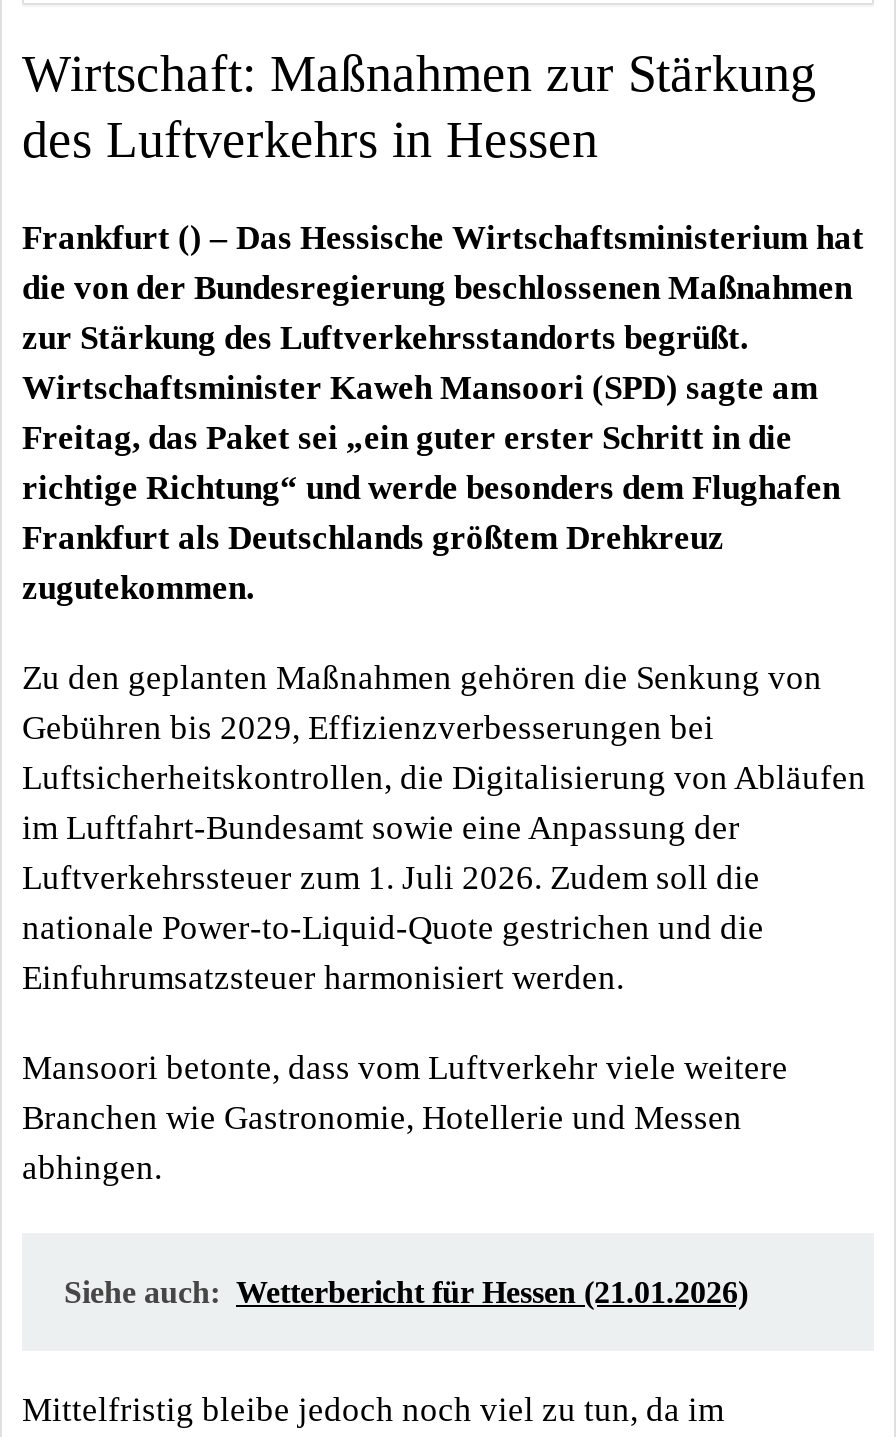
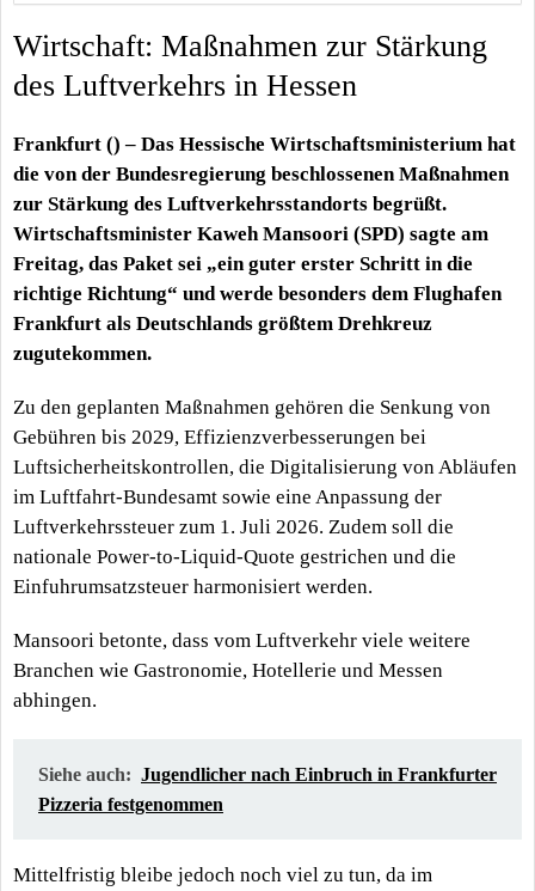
- Siehe auch: Wetterbericht für Hessen (21.01.2026)
+ Siehe auch: Jugendlicher nach Einbruch in Frankfurter
+ Pizzeria festgenommen
